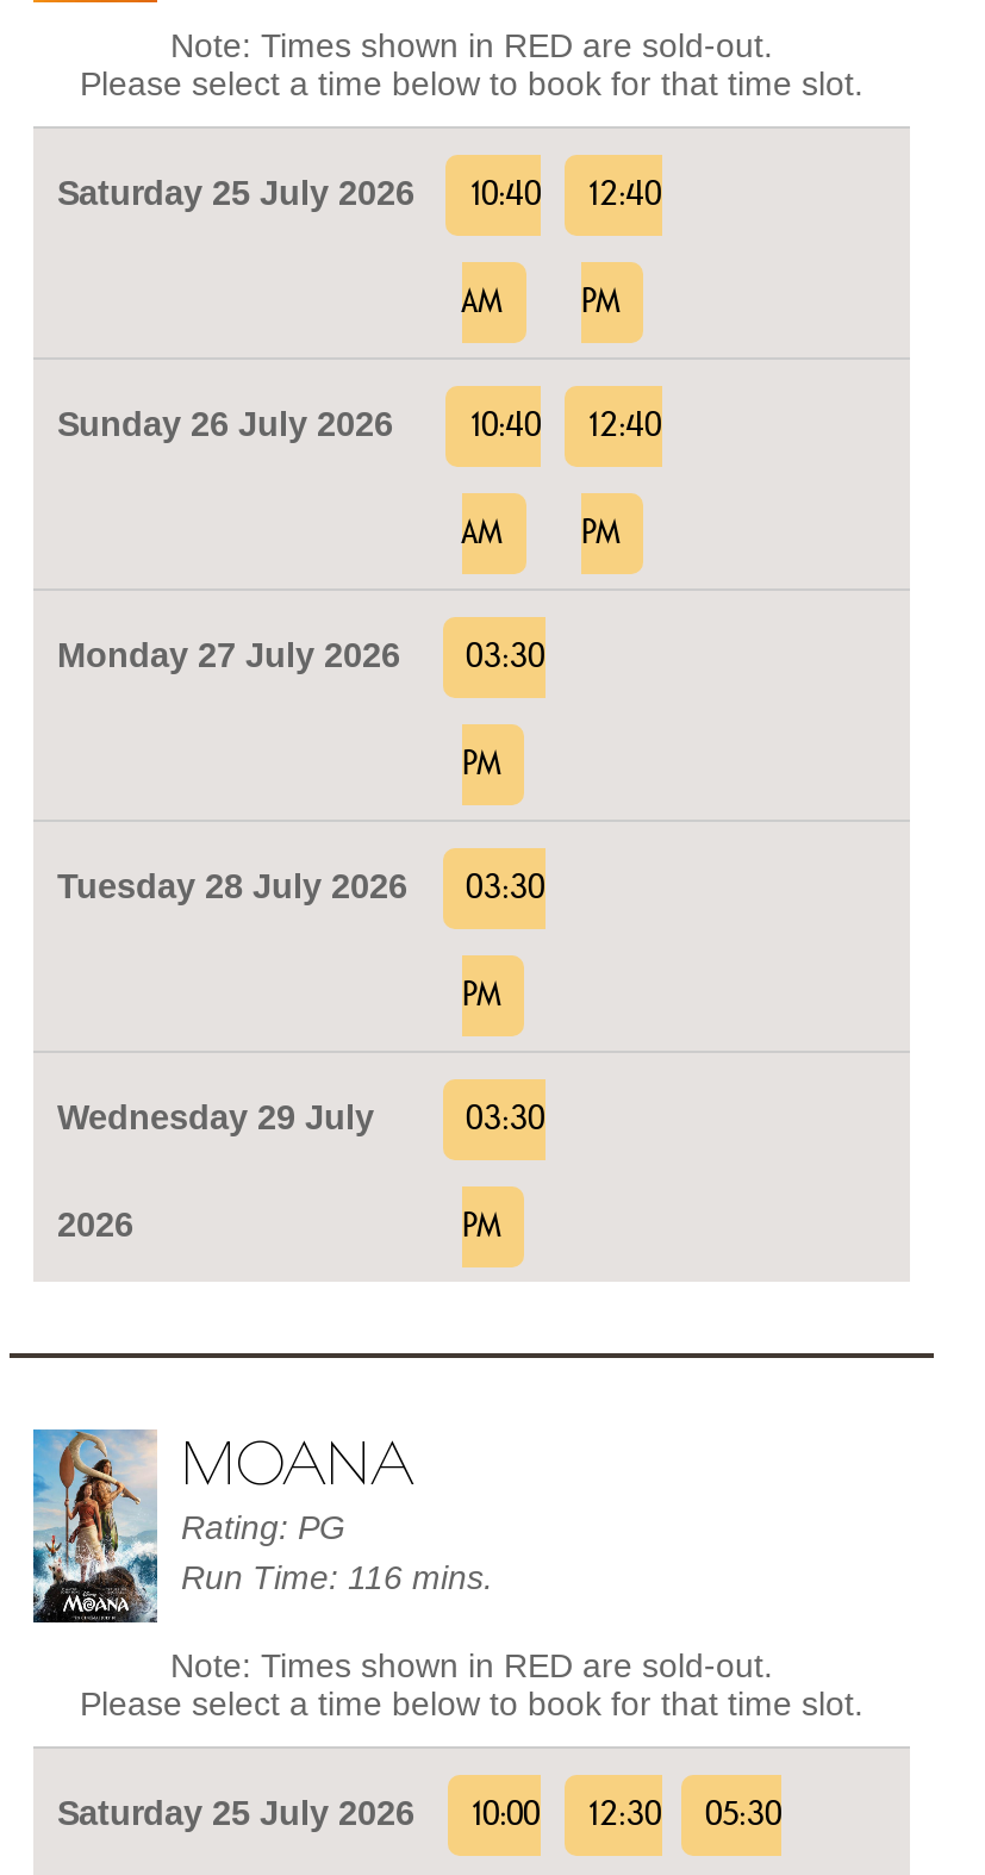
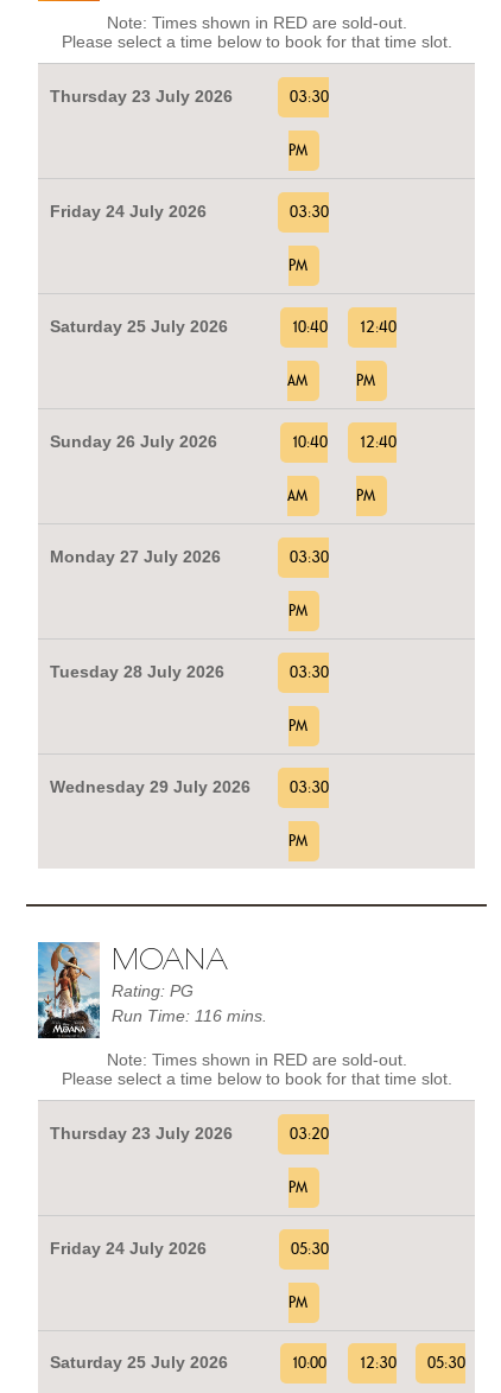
+ Thursday 23 July 2026
+ 03:30
+ PM
+ Friday 24 July 2026
+ 03:30
+ PM

+ Thursday 23 July 2026
+ 03:20
+ PM
+ Friday 24 July 2026
+ 05:30
+ PM
